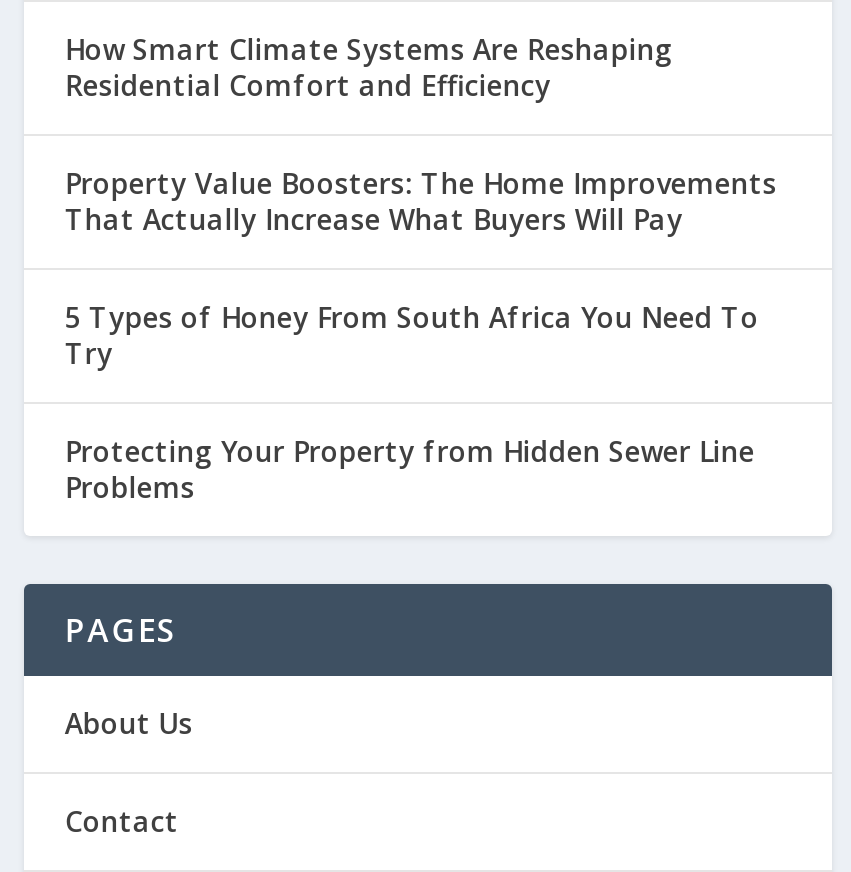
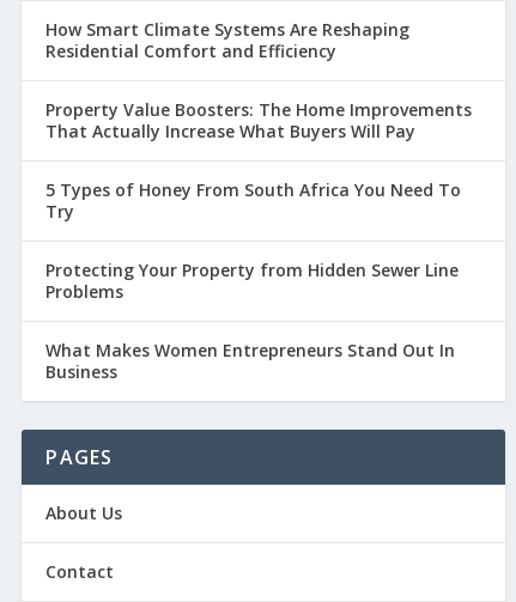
+ What Makes Women Entrepreneurs Stand Out In
+ Business
